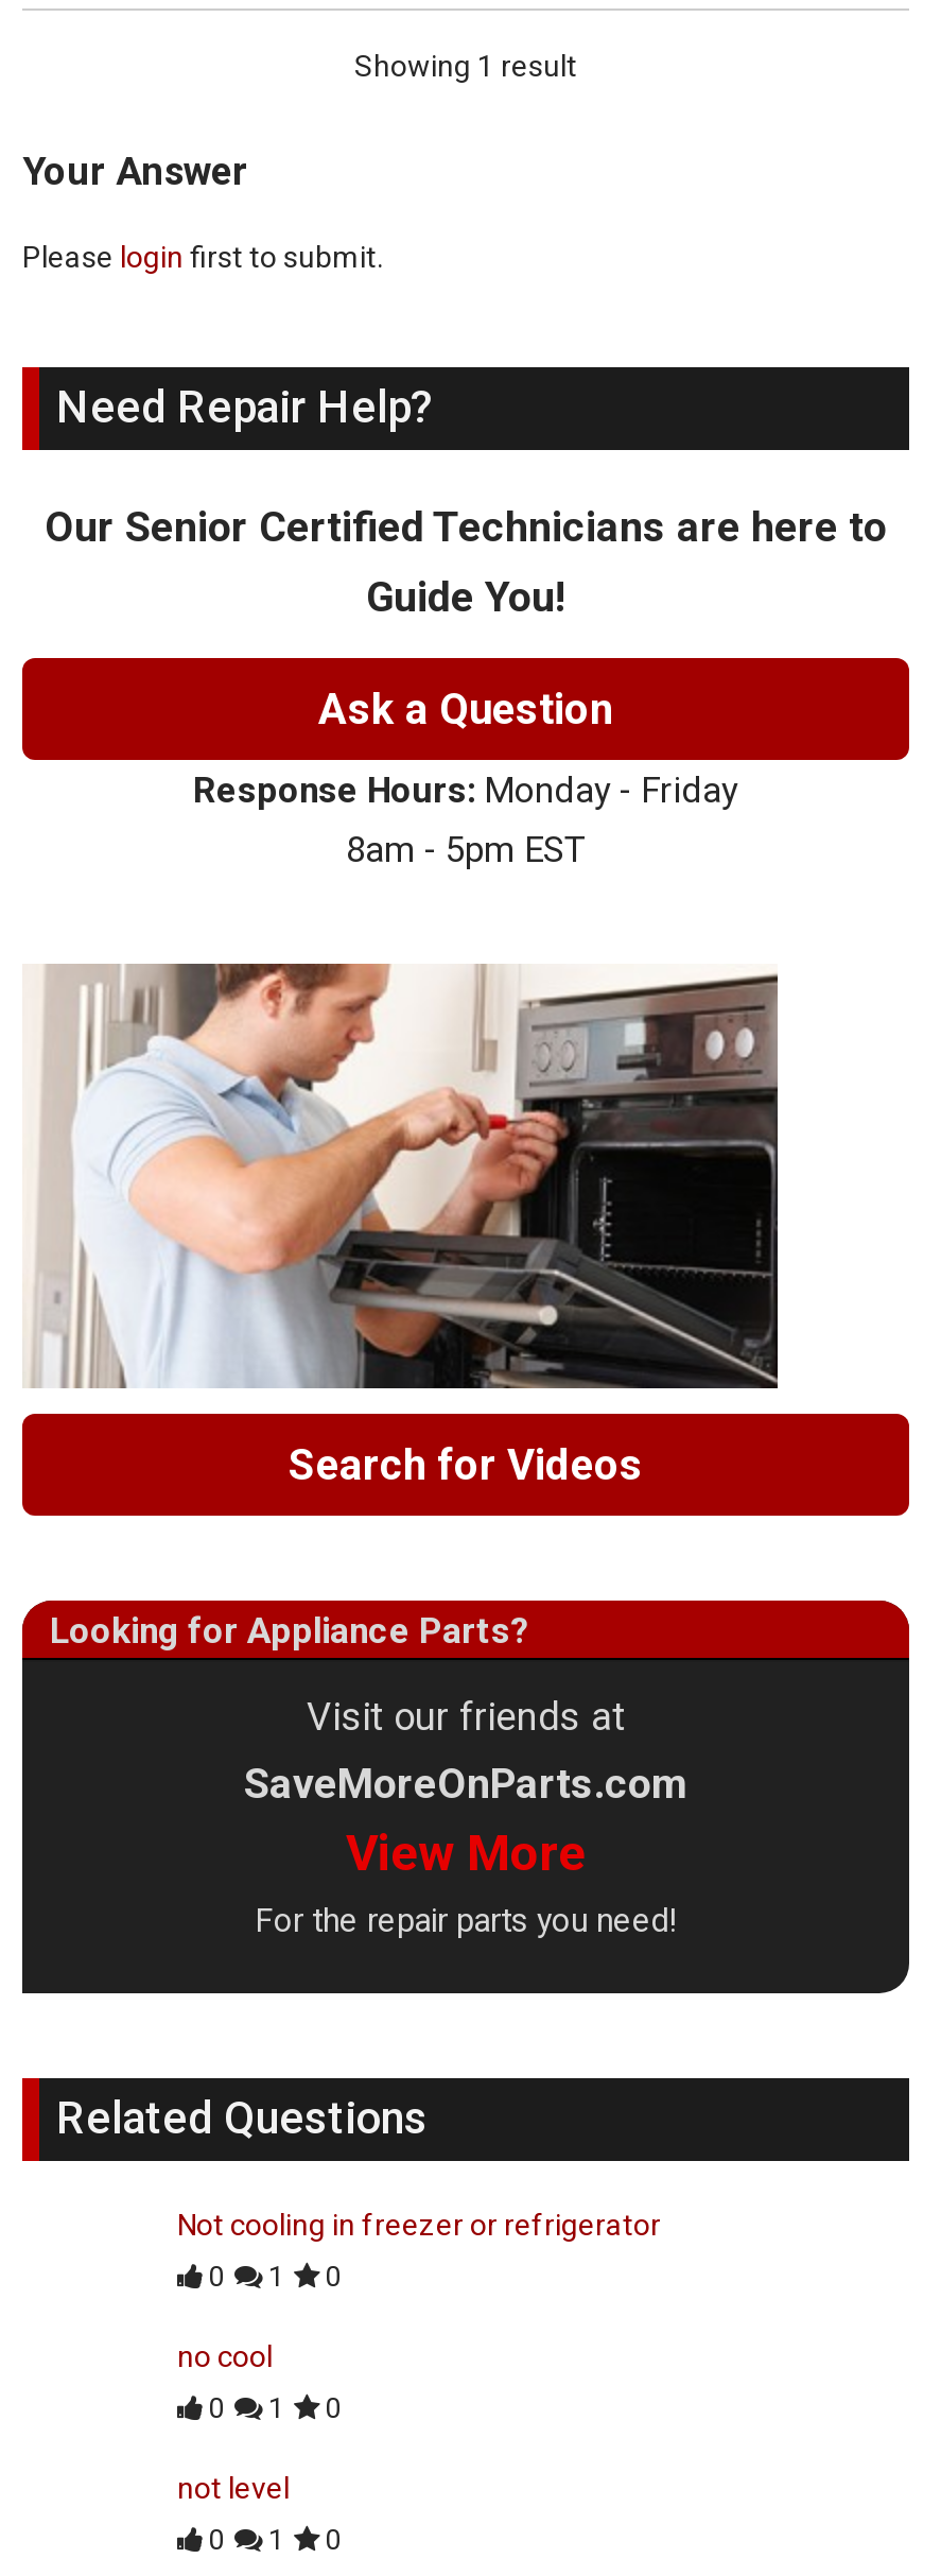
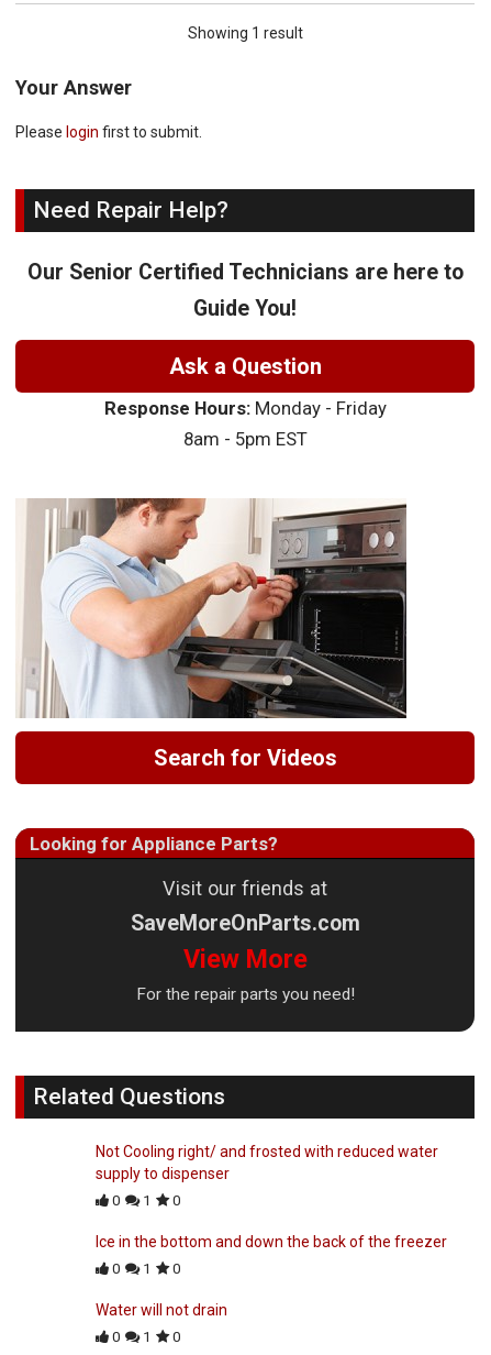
- Not cooling in freezer or refrigerator
+ Not Cooling right/ and frosted with reduced water
+ supply to dispenser

- no cool
+ Ice in the bottom and down the back of the freezer

- not level
+ Water will not drain
